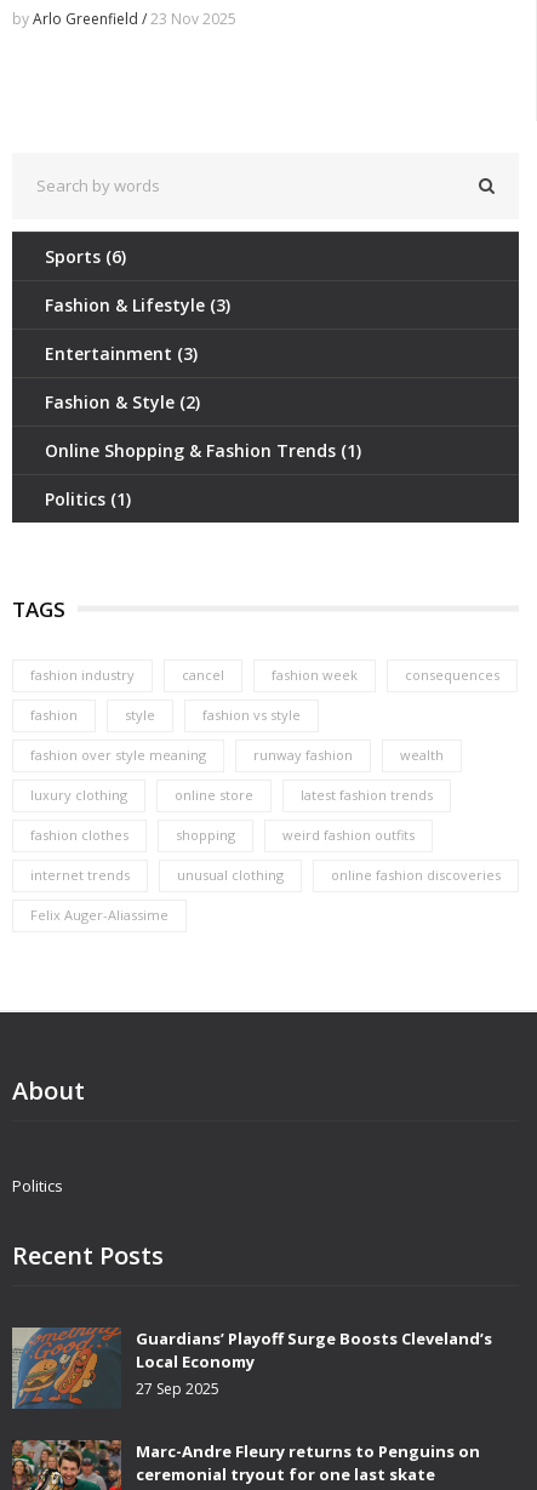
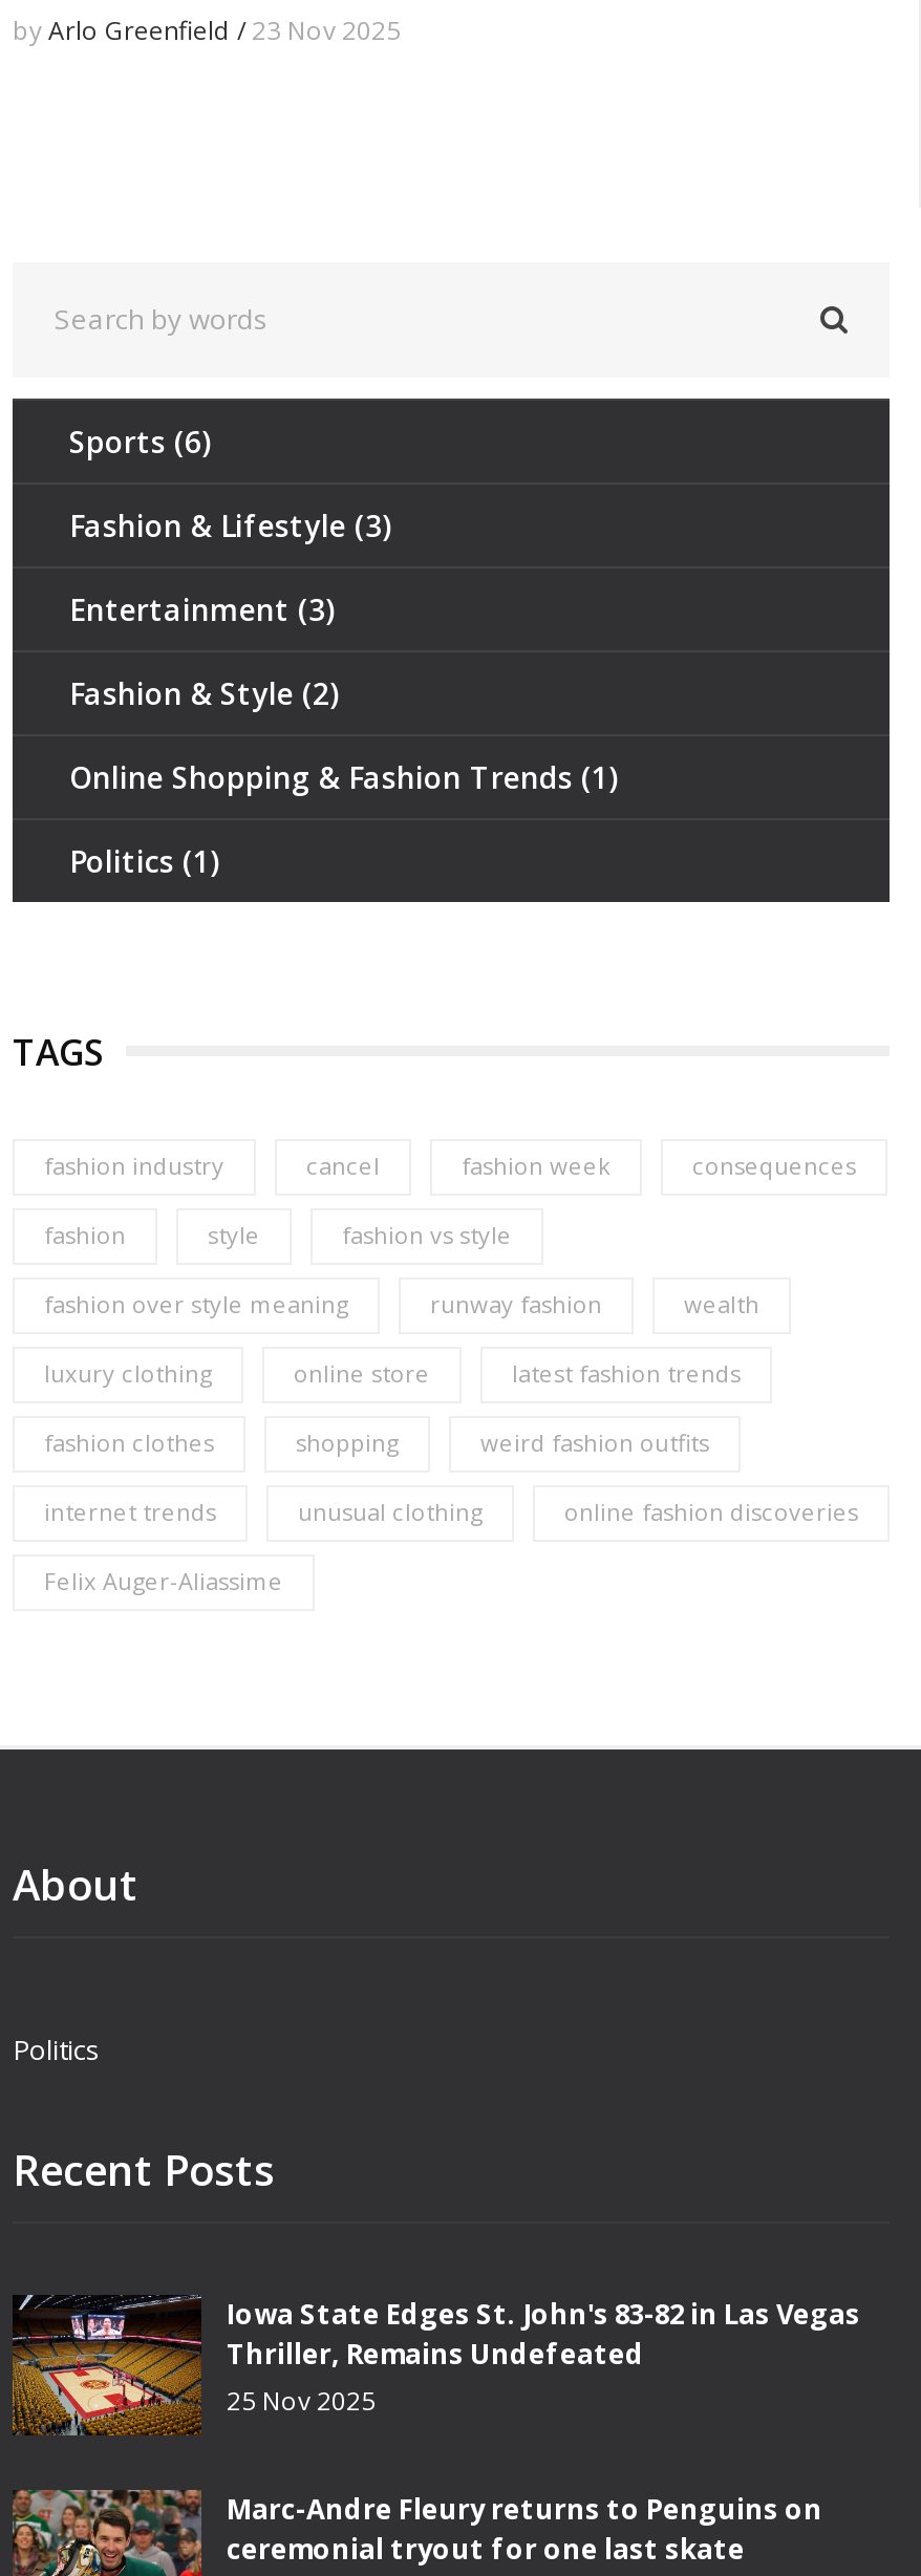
- [image]
- Guardians’ Playoff Surge Boosts Cleveland’s
- Local Economy
- 27 Sep 2025
+ [image]
+ Iowa State Edges St. John's 83-82 in Las Vegas
+ Thriller, Remains Undefeated
+ 25 Nov 2025
